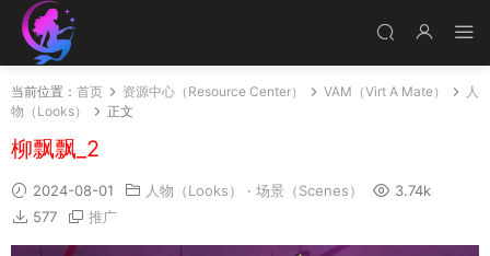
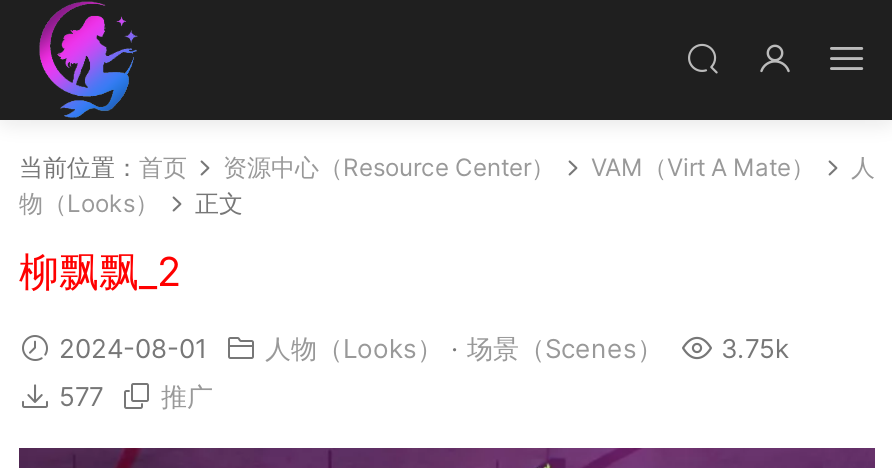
- 2024-08-01 人物（Looks）·场景（Scenes） 3.74k
+ 2024-08-01 人物（Looks）·场景（Scenes） 3.75k
